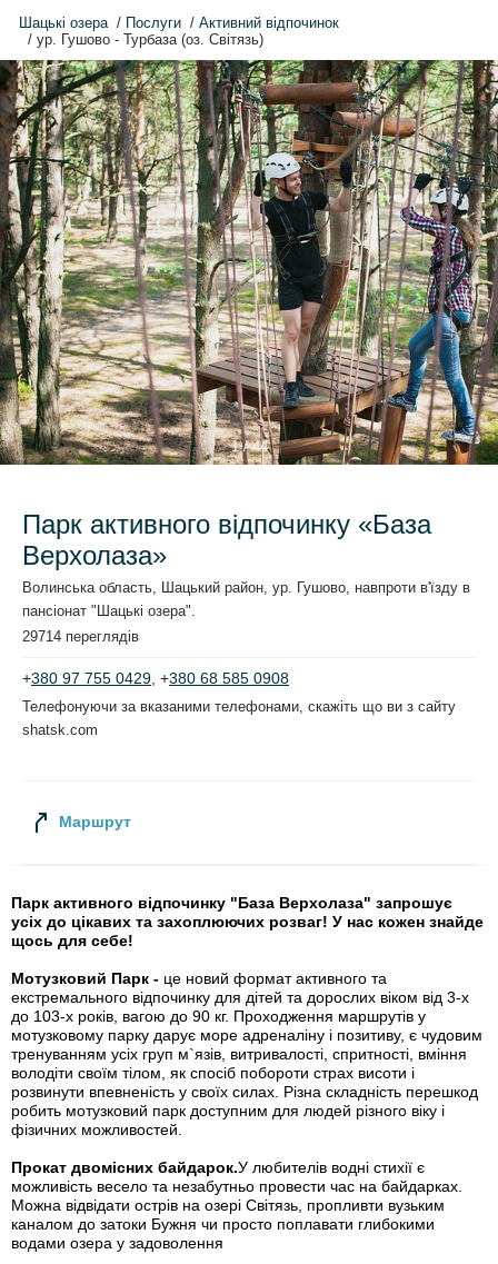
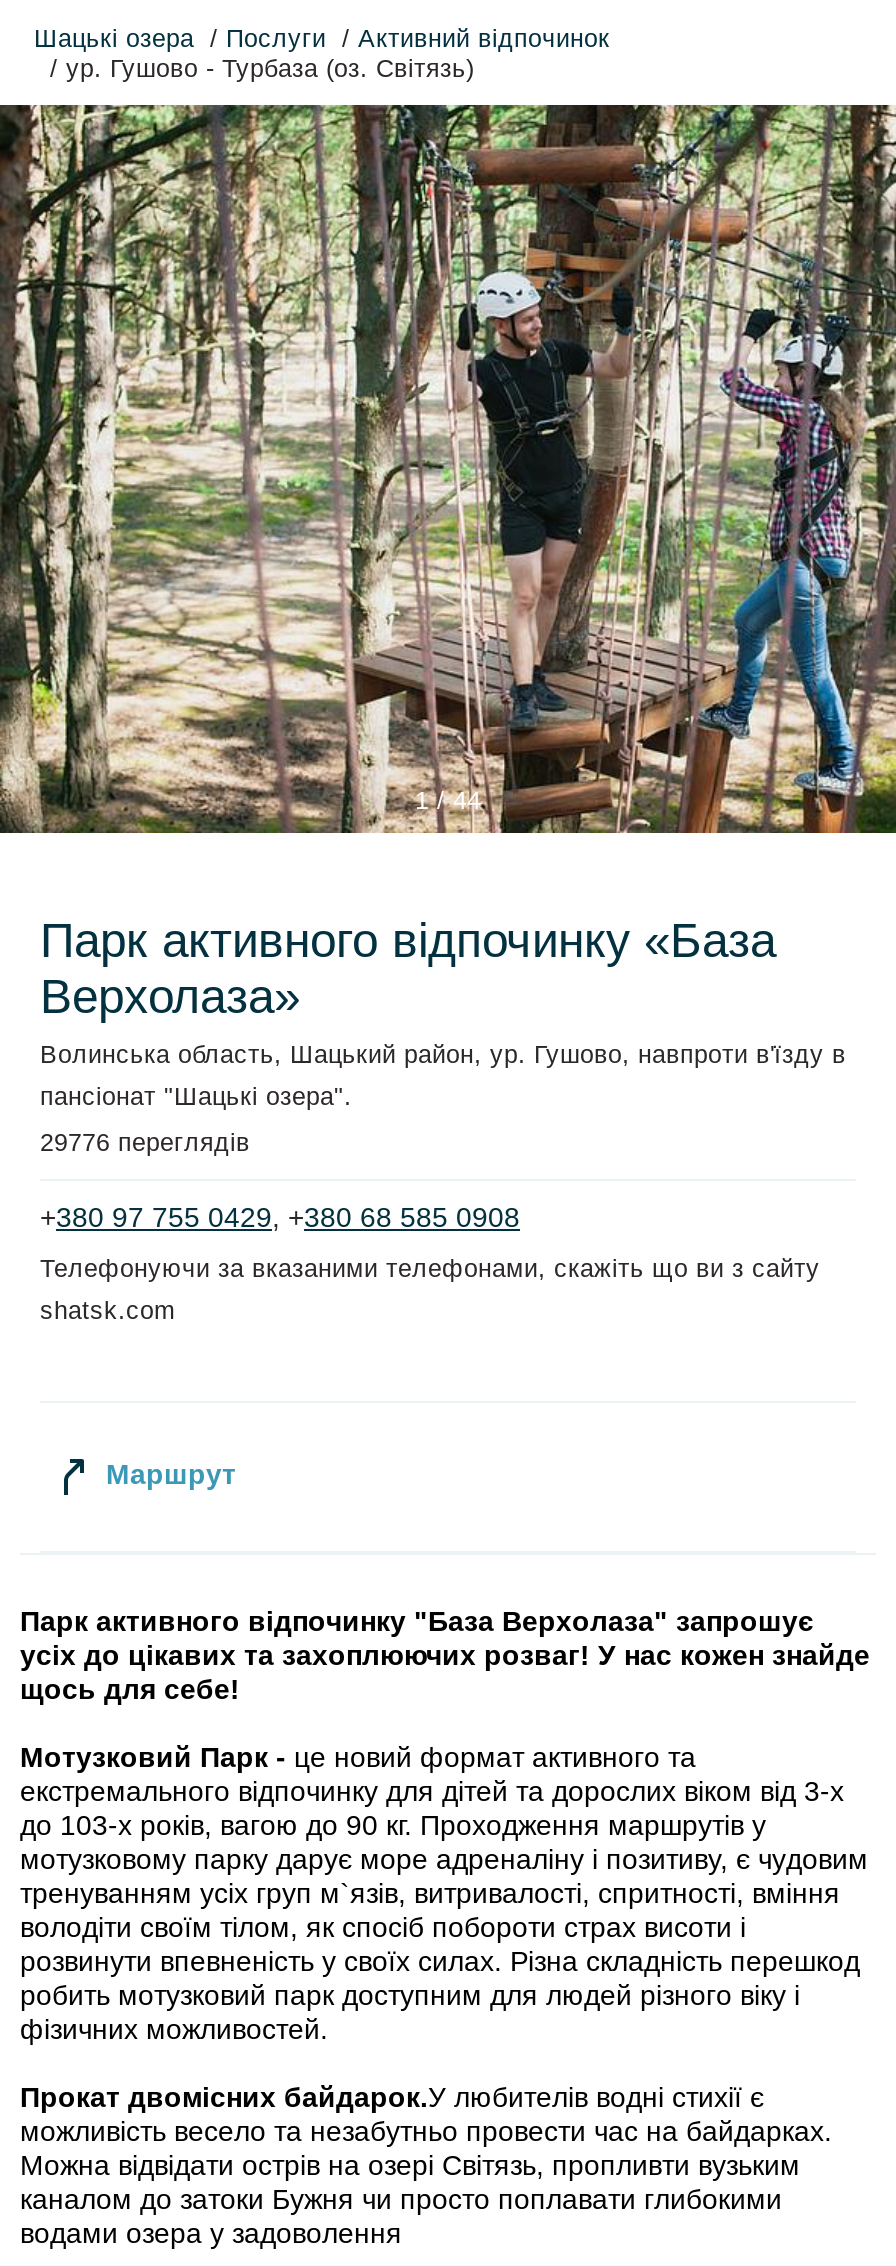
- 29714 переглядів
+ 29776 переглядів
